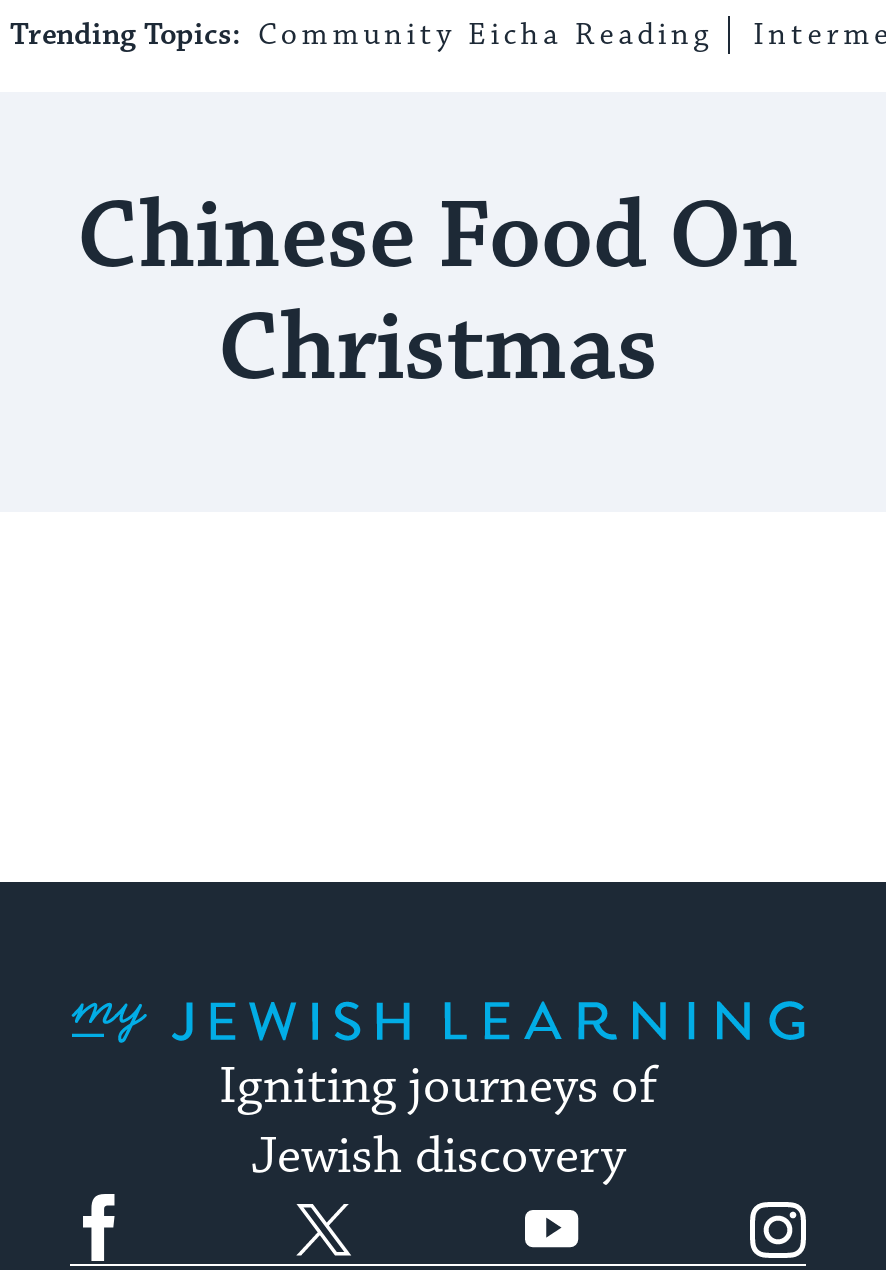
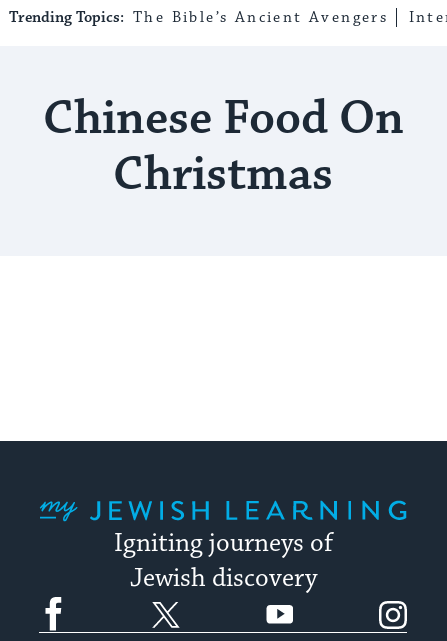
- Trending Topics: Community Eicha Reading
+ Trending Topics: The Bible’s Ancient Avengers
